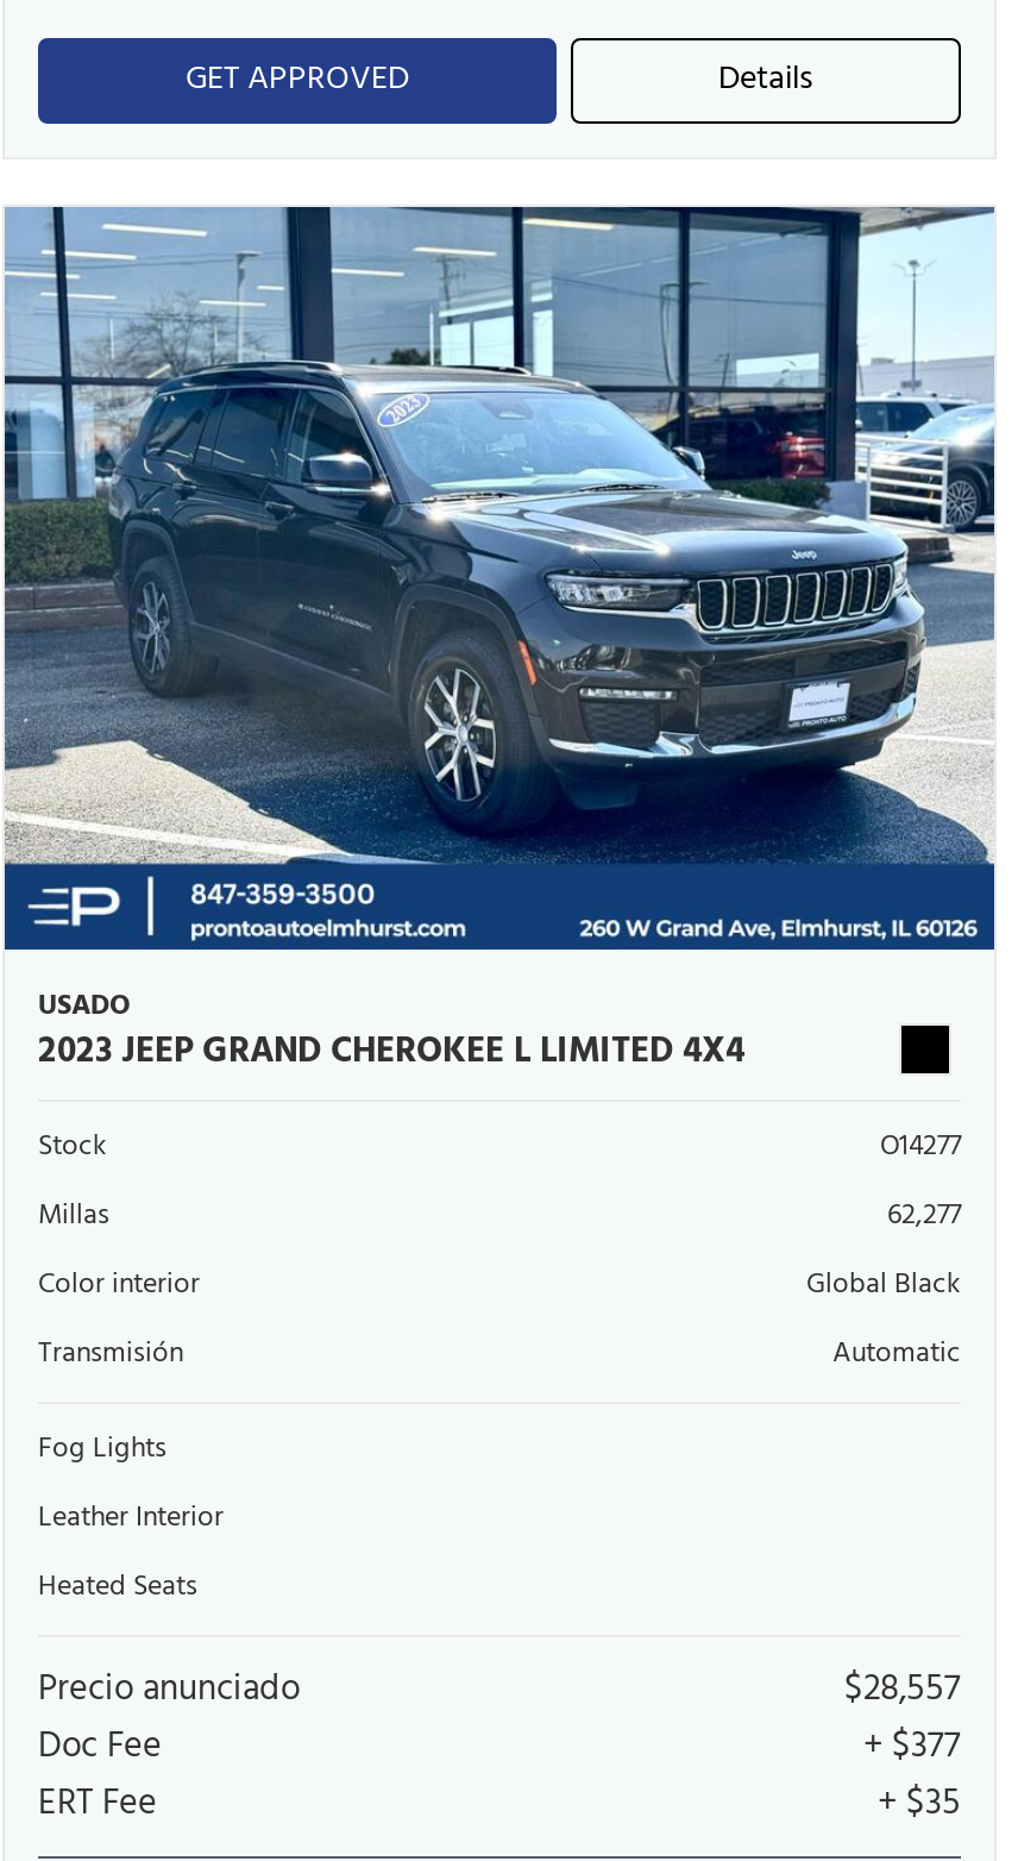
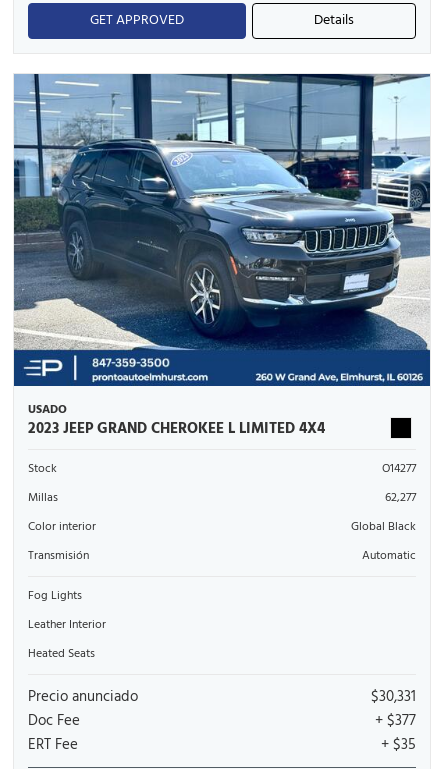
- $28,557
+ $30,331
